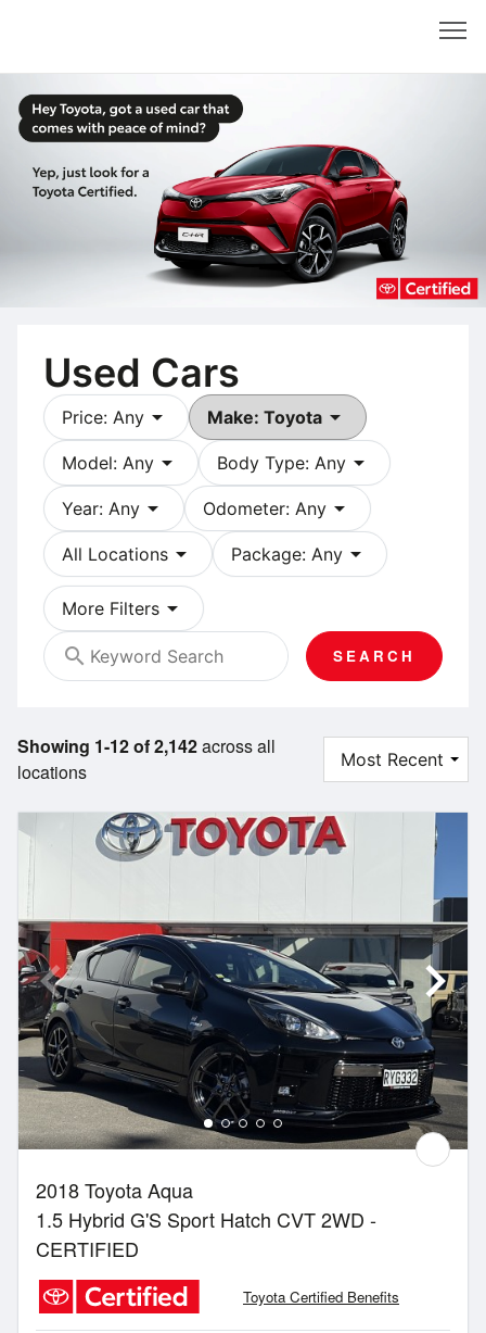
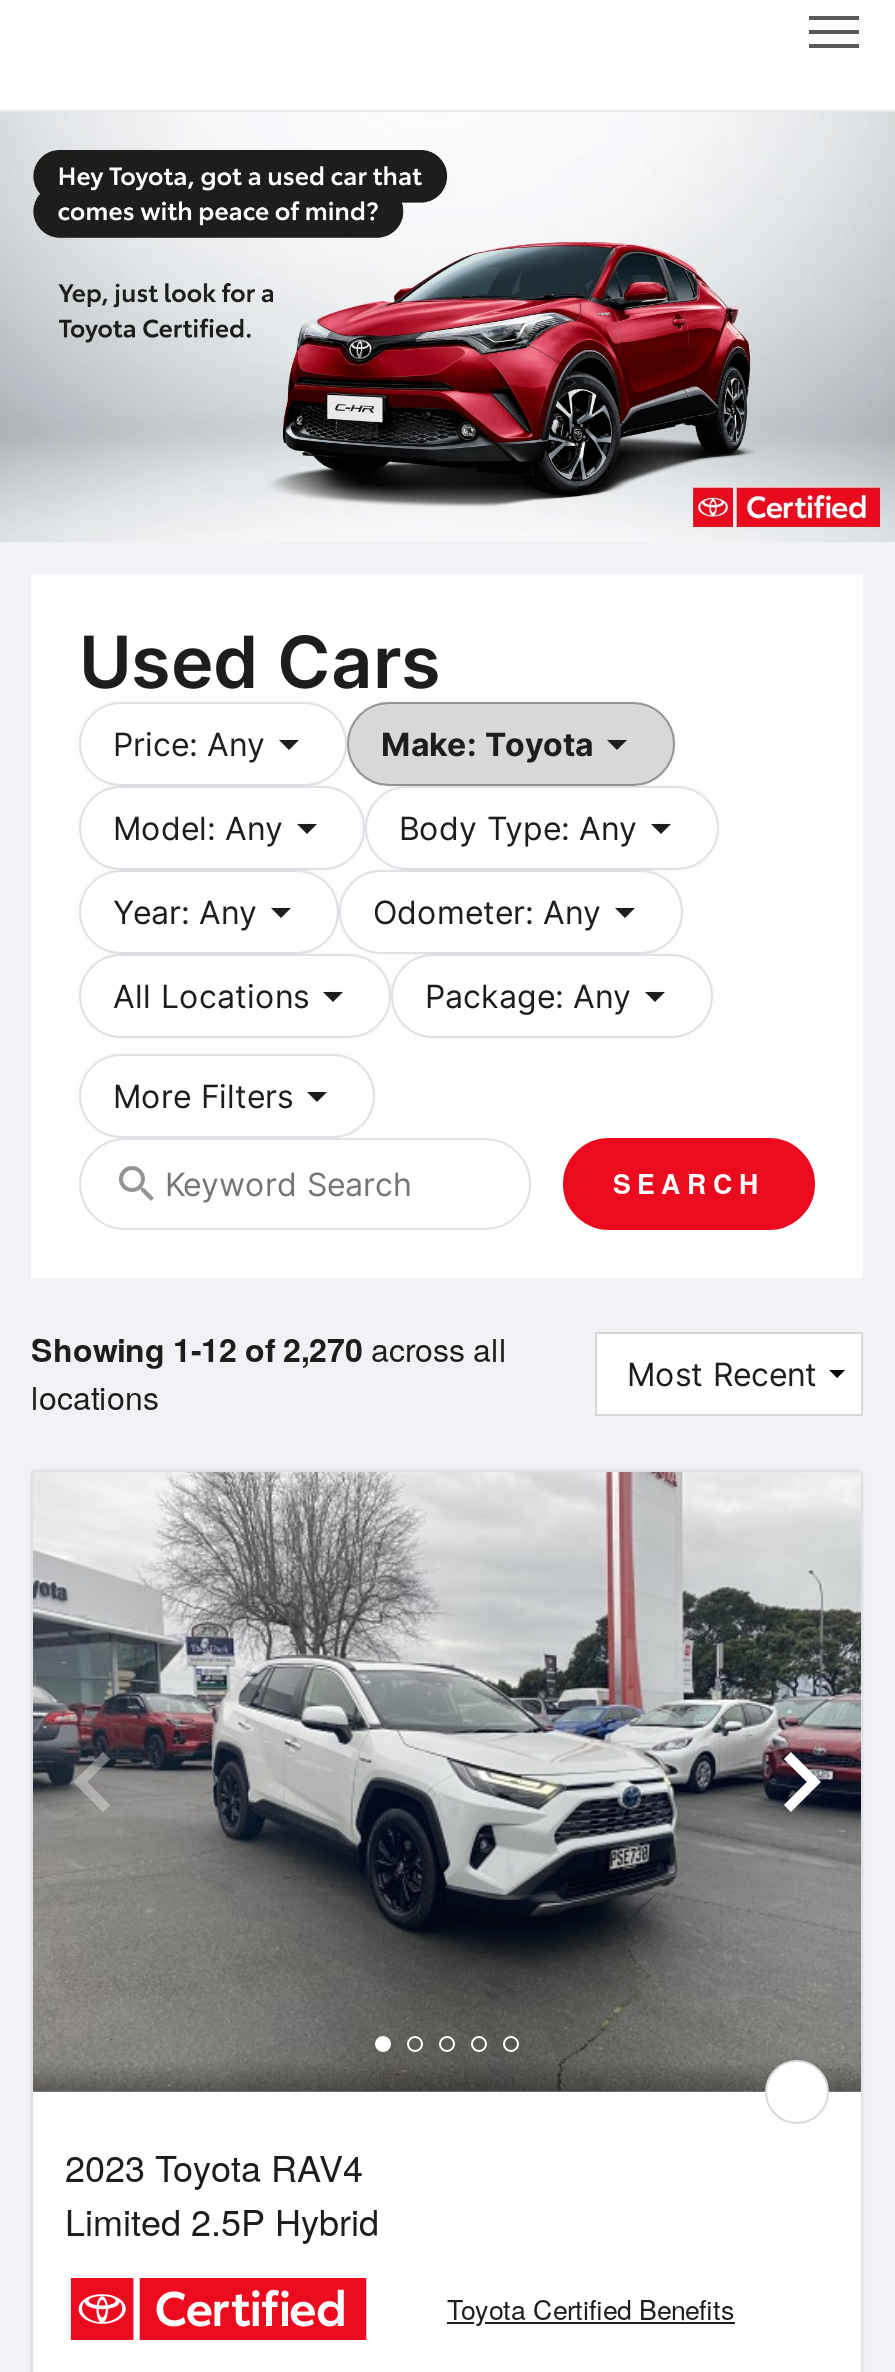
- Showing 1-12 of 2,142 across all
+ Showing 1-12 of 2,270 across all

- [image]
- 2018 Toyota Aqua
- 1.5 Hybrid G'S Sport Hatch CVT 2WD -
- CERTIFIED
+ [image]
+ 2023 Toyota RAV4
+ Limited 2.5P Hybrid
